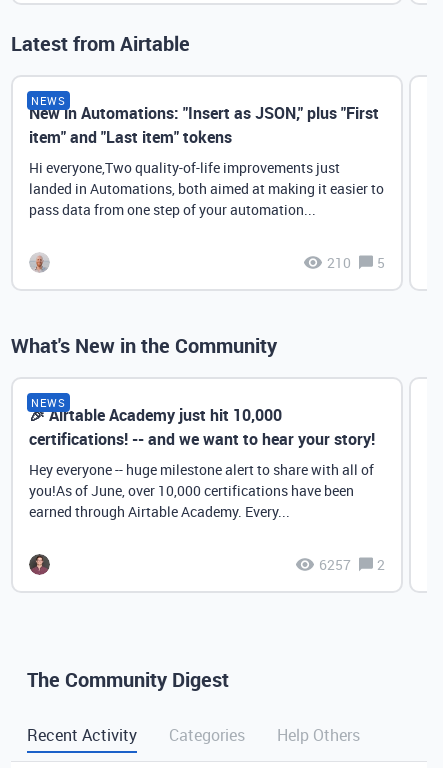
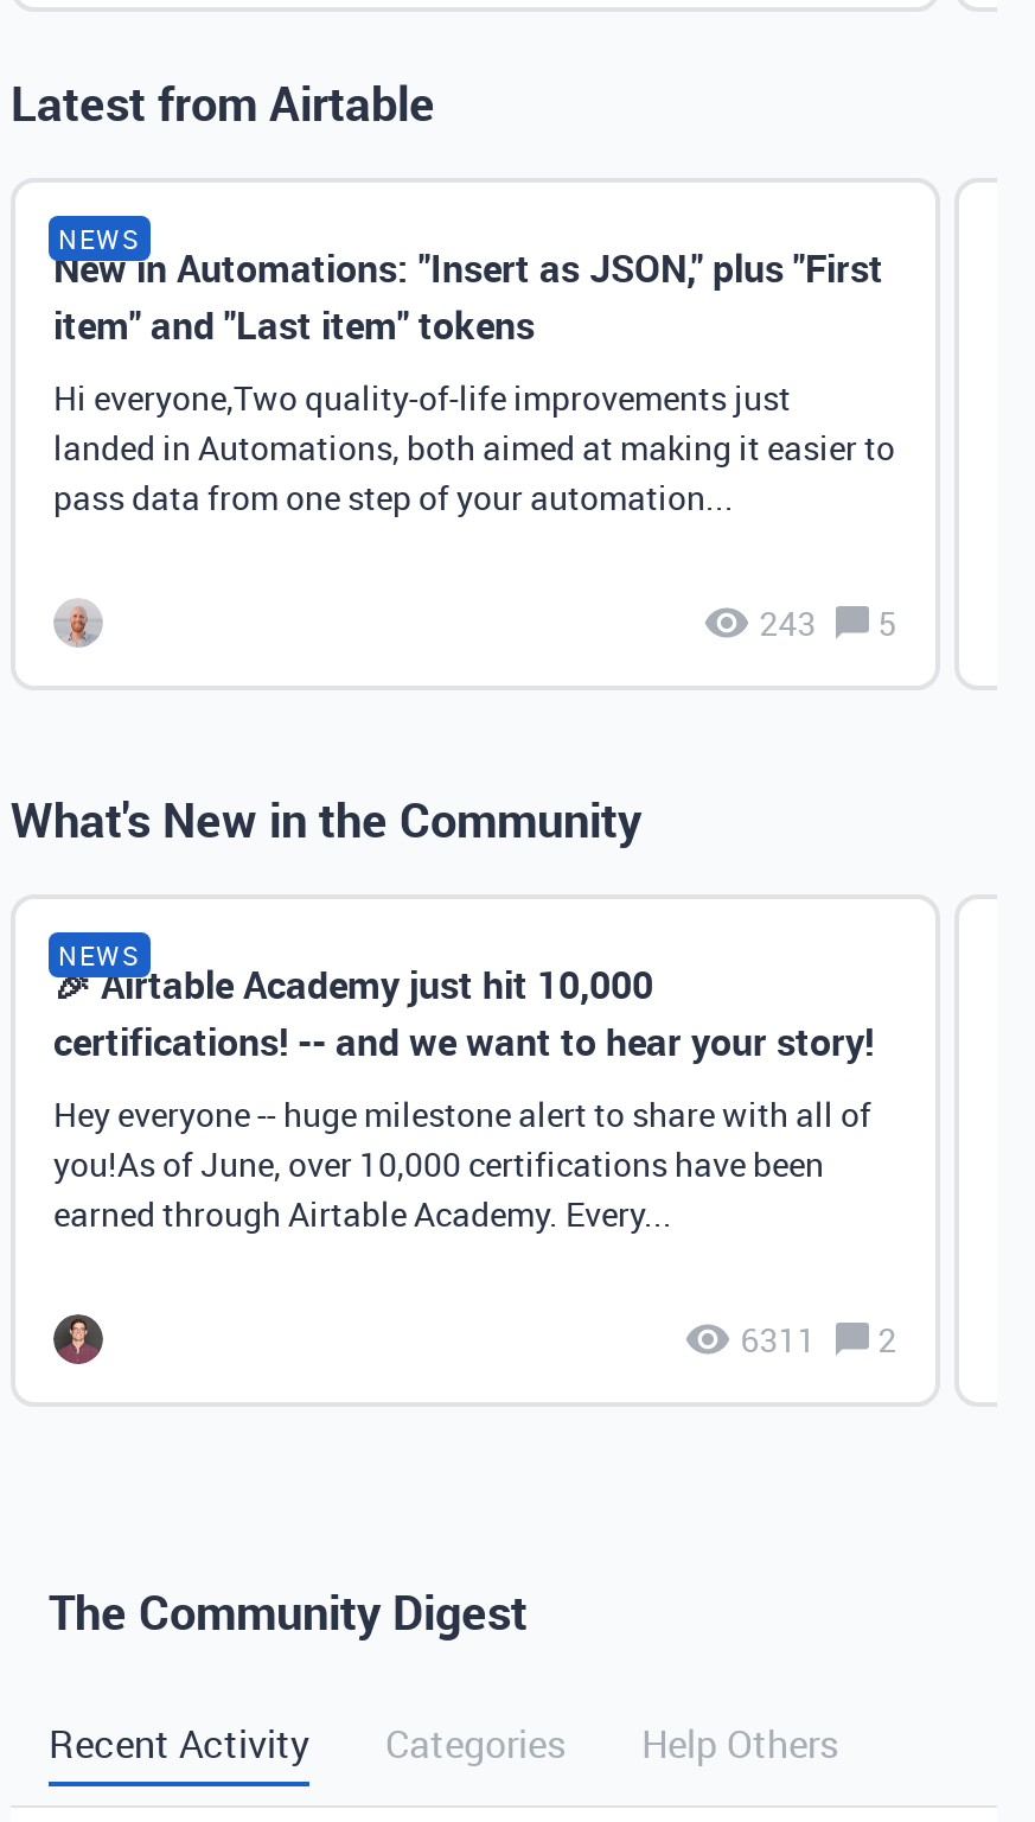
- 210 5
+ 243 5

- 6257 2
+ 6311 2
